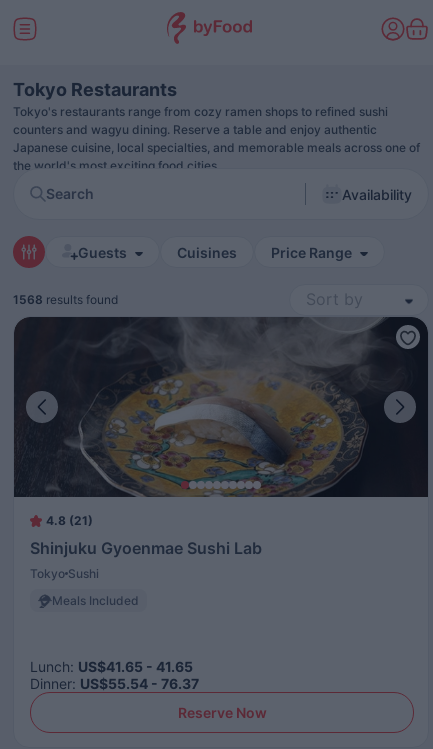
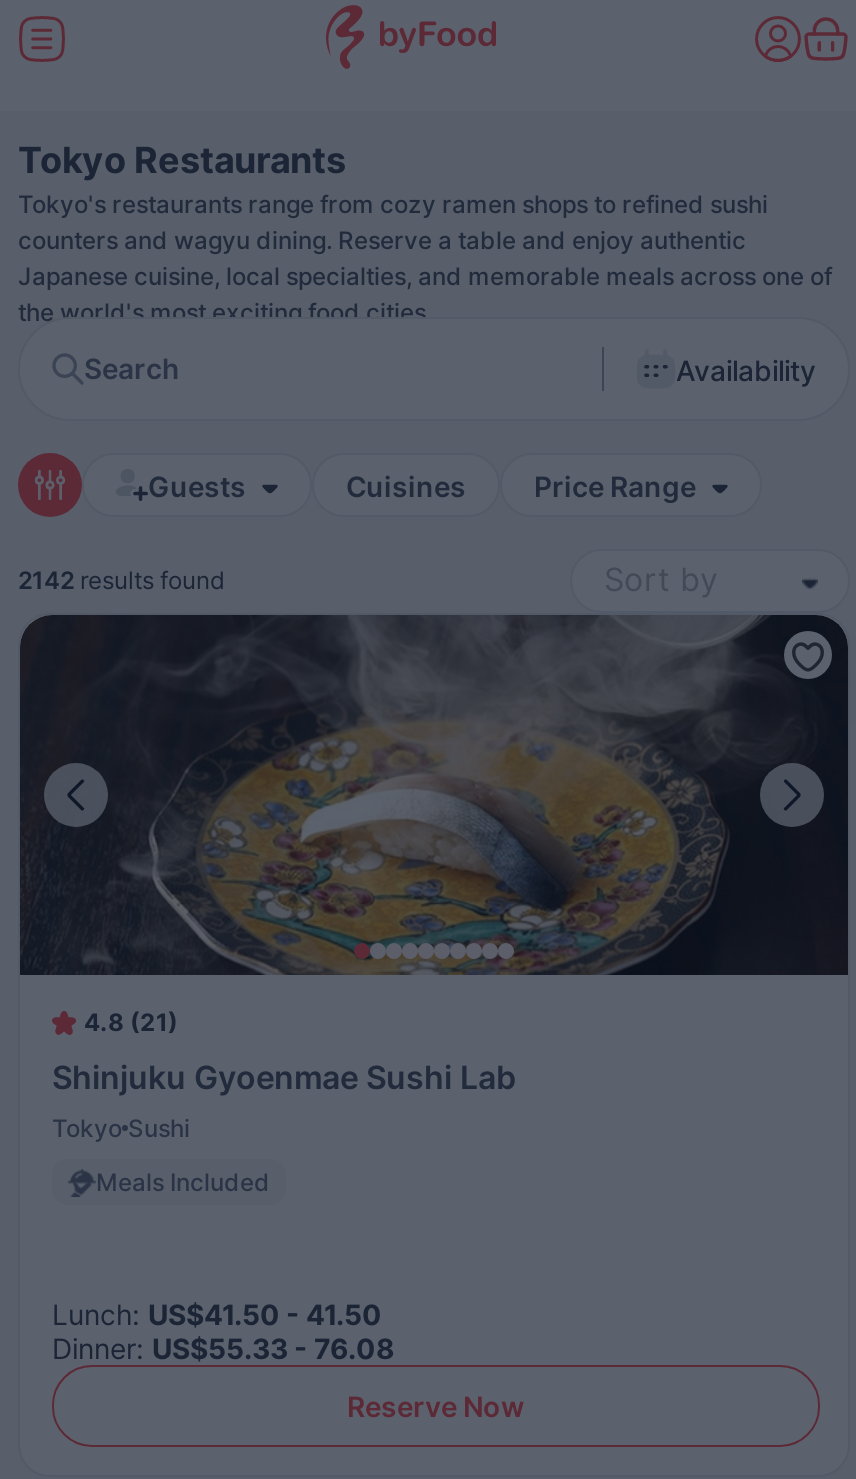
- 1568 results found
+ 2142 results found

- Lunch: US$41.65 - 41.65
+ Lunch: US$41.50 - 41.50

- Dinner: US$55.54 - 76.37
+ Dinner: US$55.33 - 76.08
